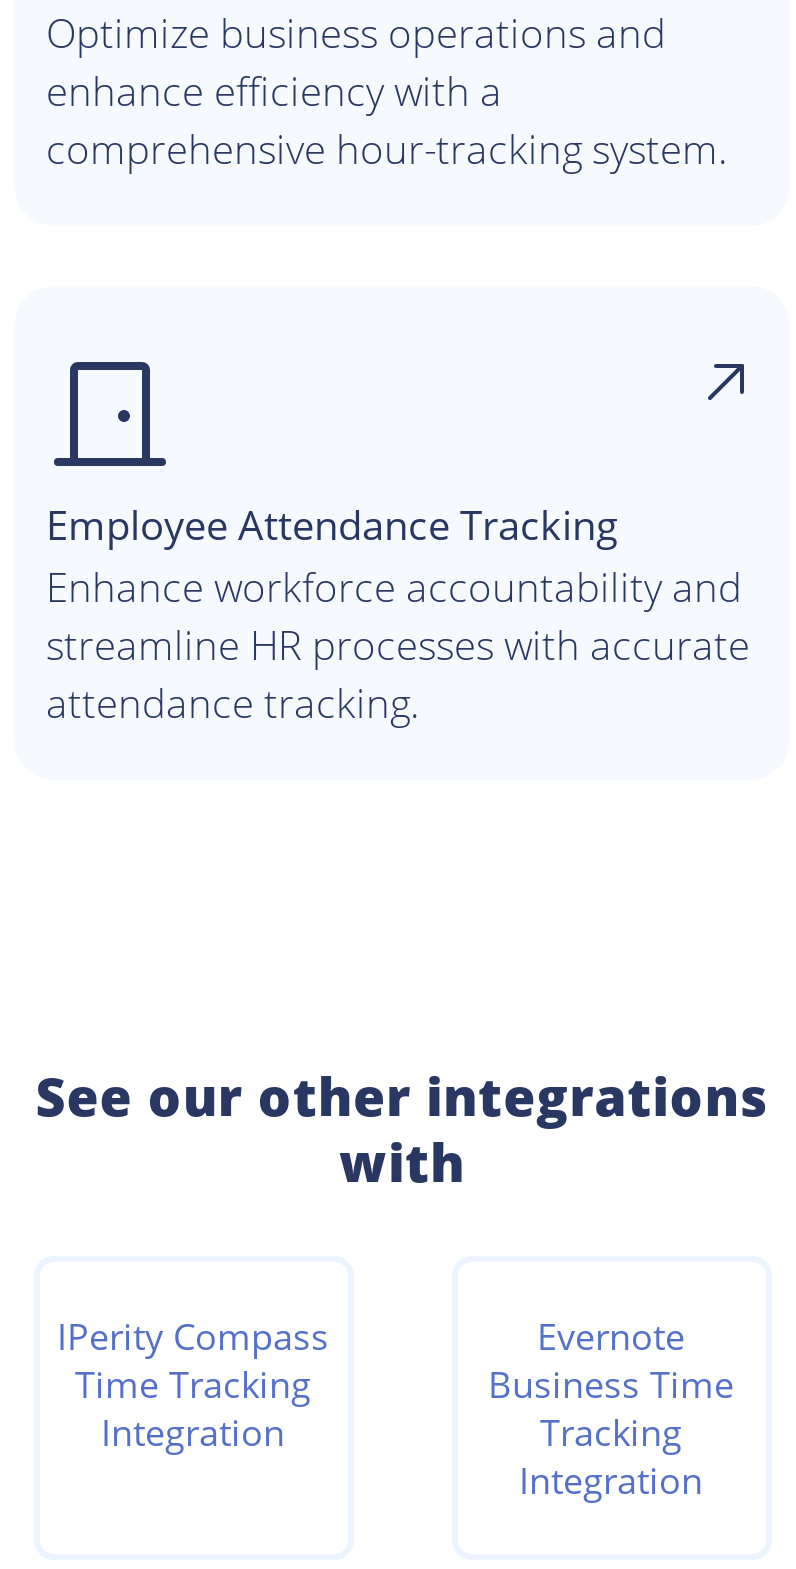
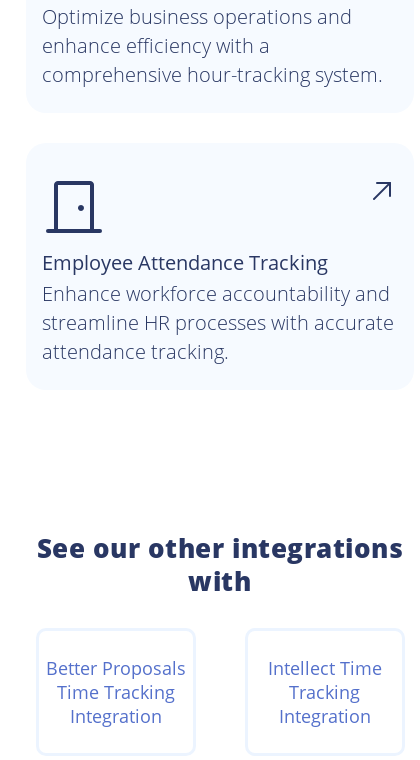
- IPerity Compass
+ Better Proposals

- Evernote
- Business Time
+ Intellect Time
